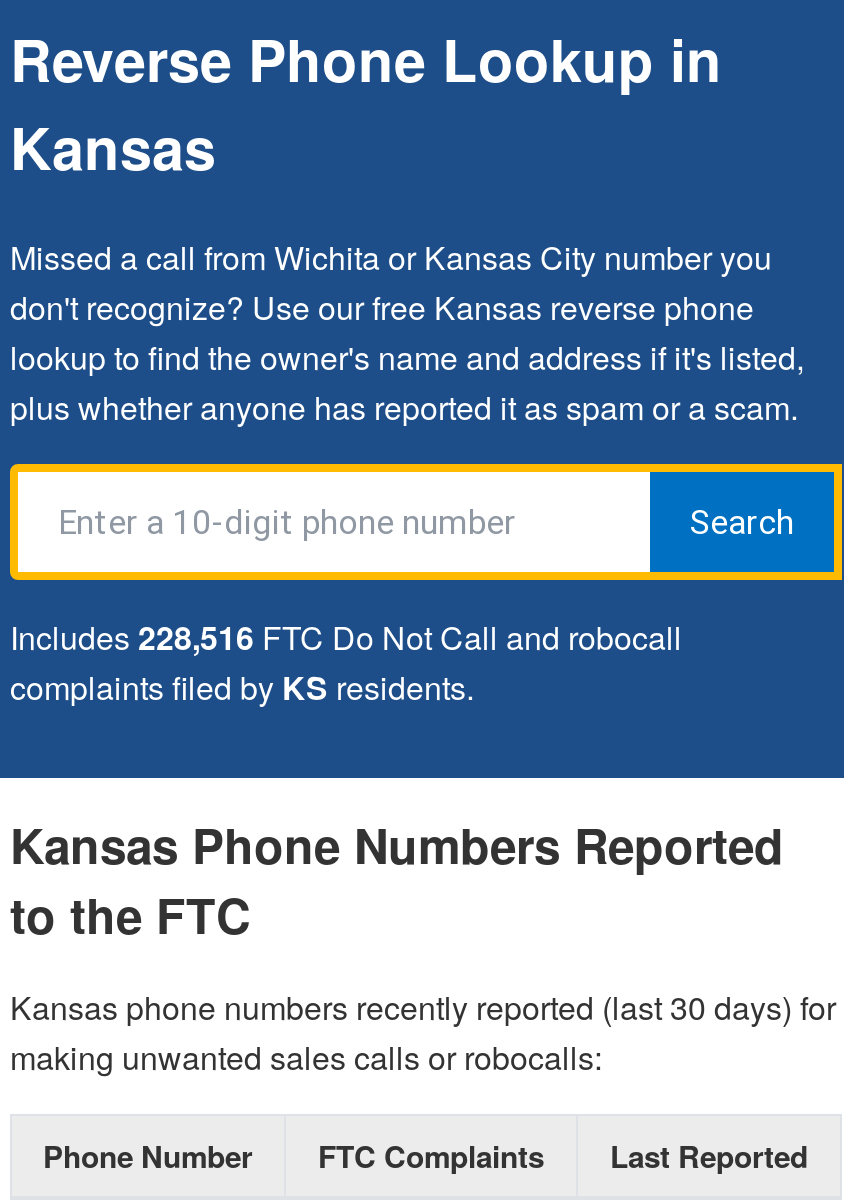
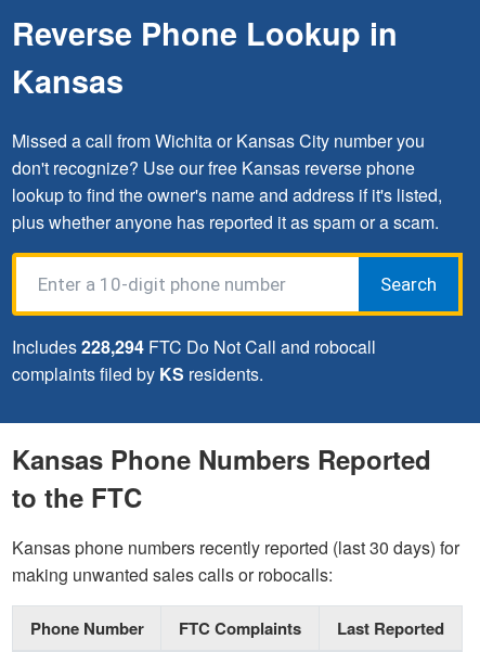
- Includes 228,516 FTC Do Not Call and robocall
+ Includes 228,294 FTC Do Not Call and robocall
